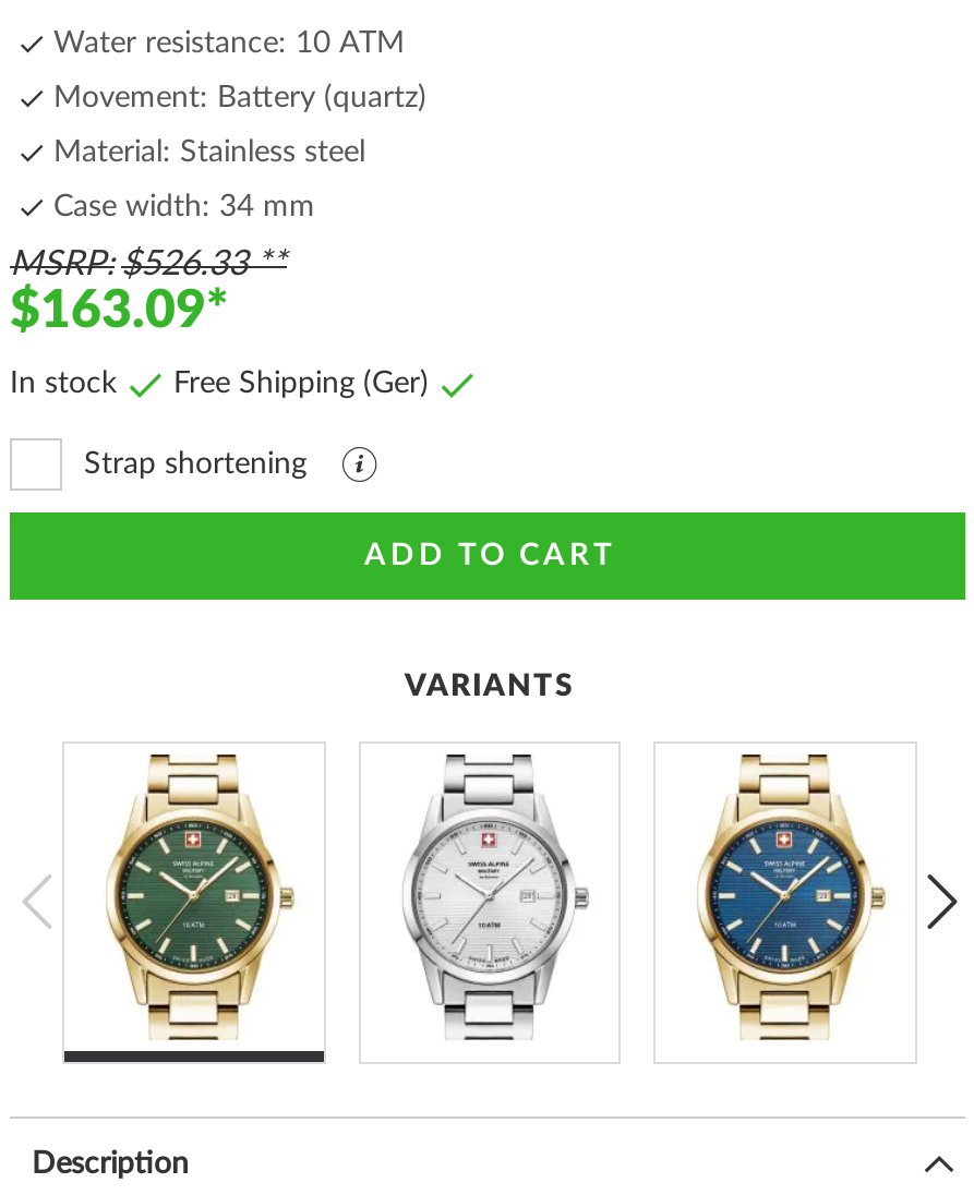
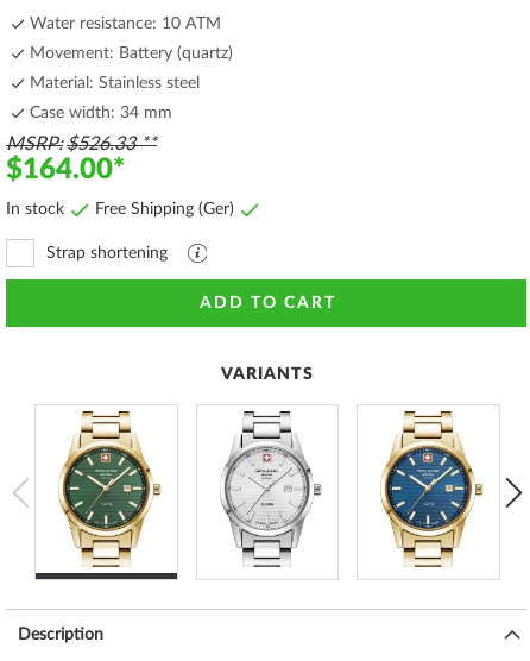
- $163.09
+ $164.00
